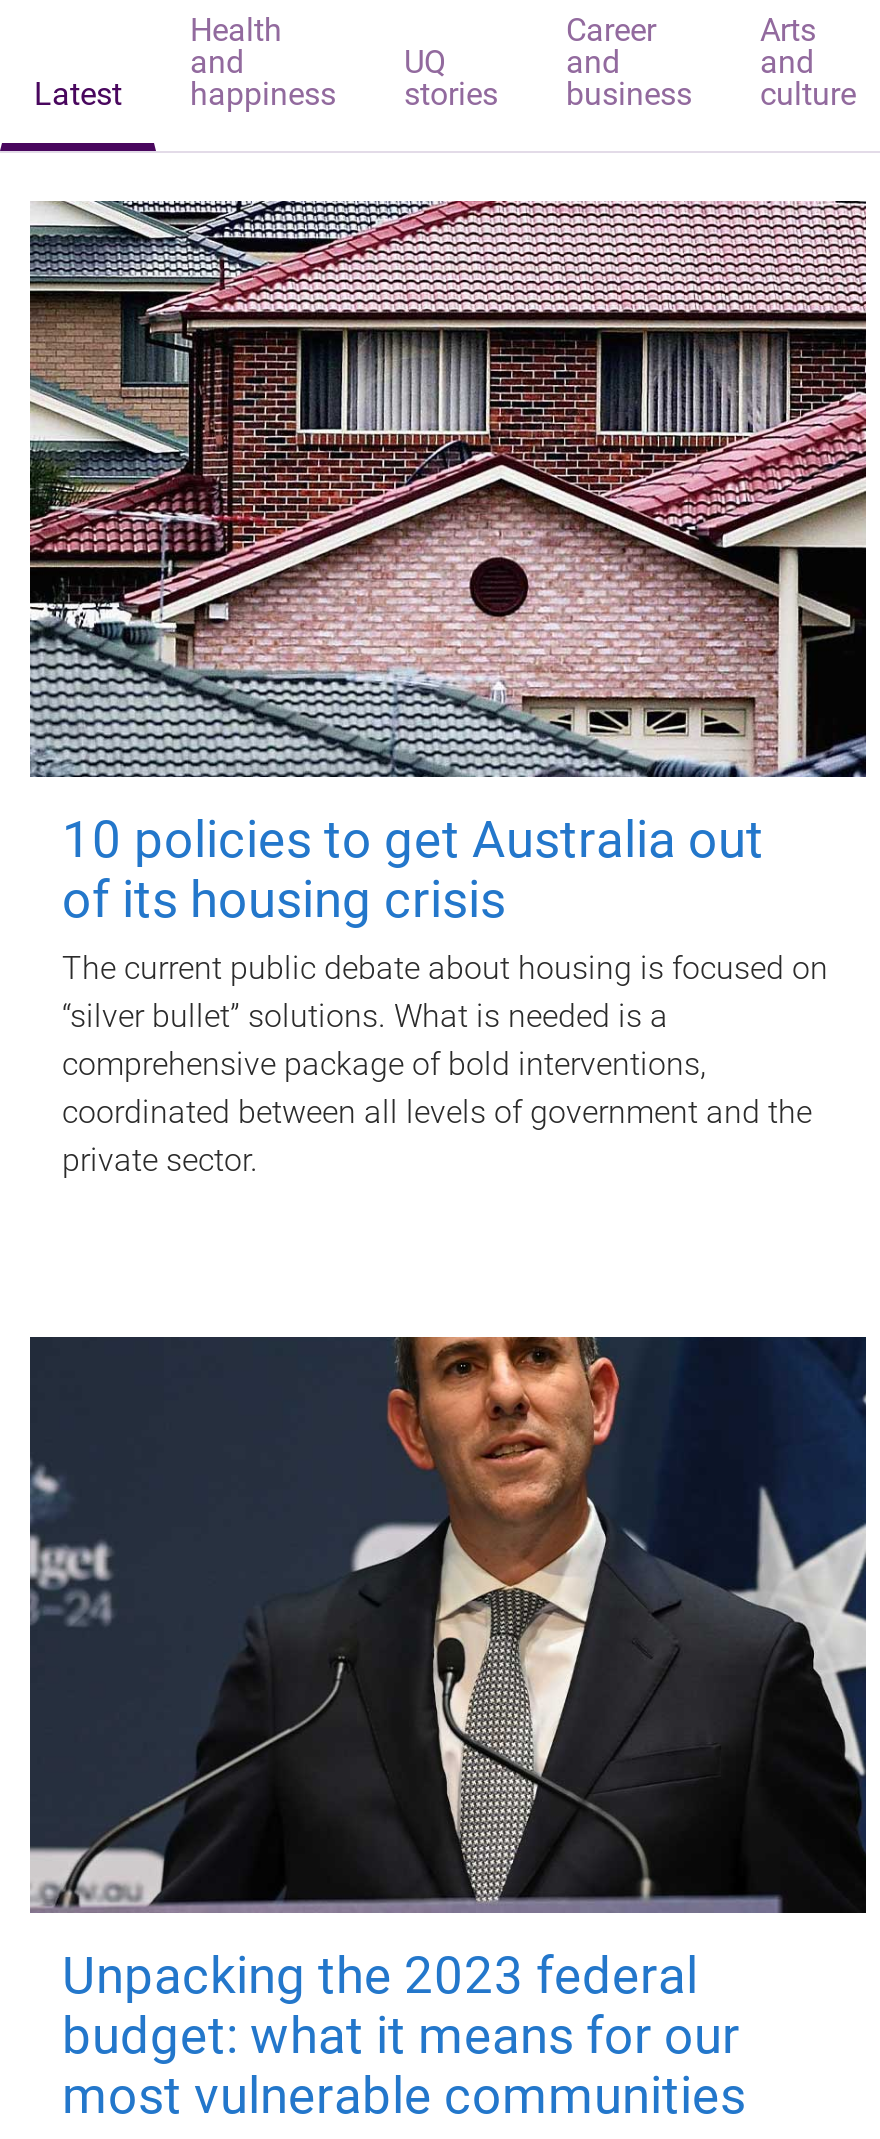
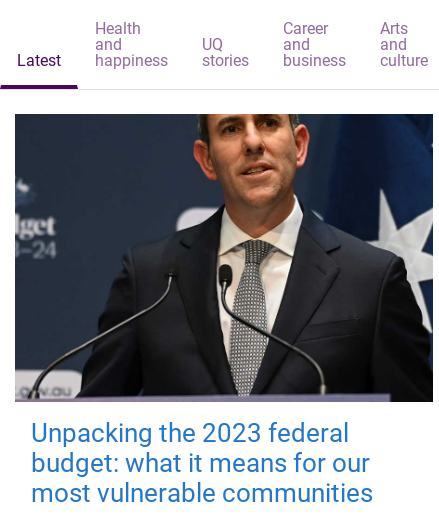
- [image]
- 10 policies to get Australia out
- of its housing crisis
- The current public debate about housing is focused on
- “silver bullet” solutions. What is needed is a
- comprehensive package of bold interventions,
- coordinated between all levels of government and the
- private sector.
